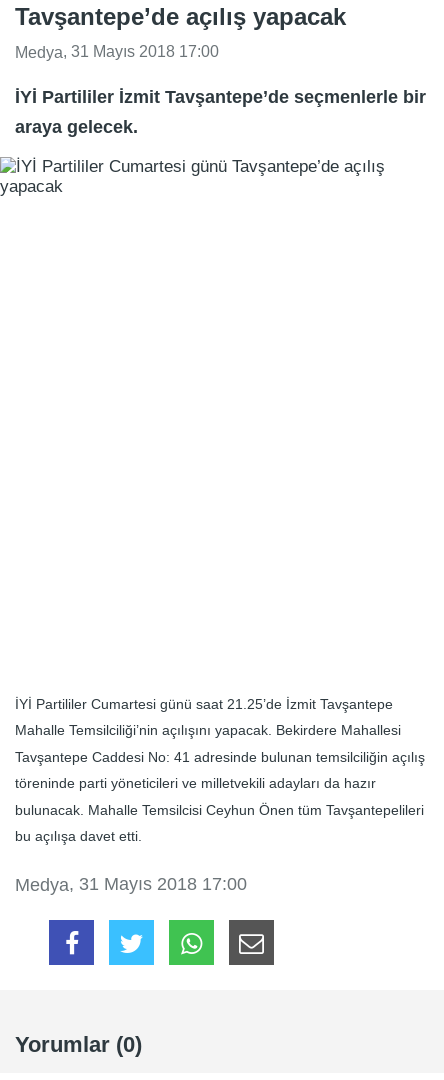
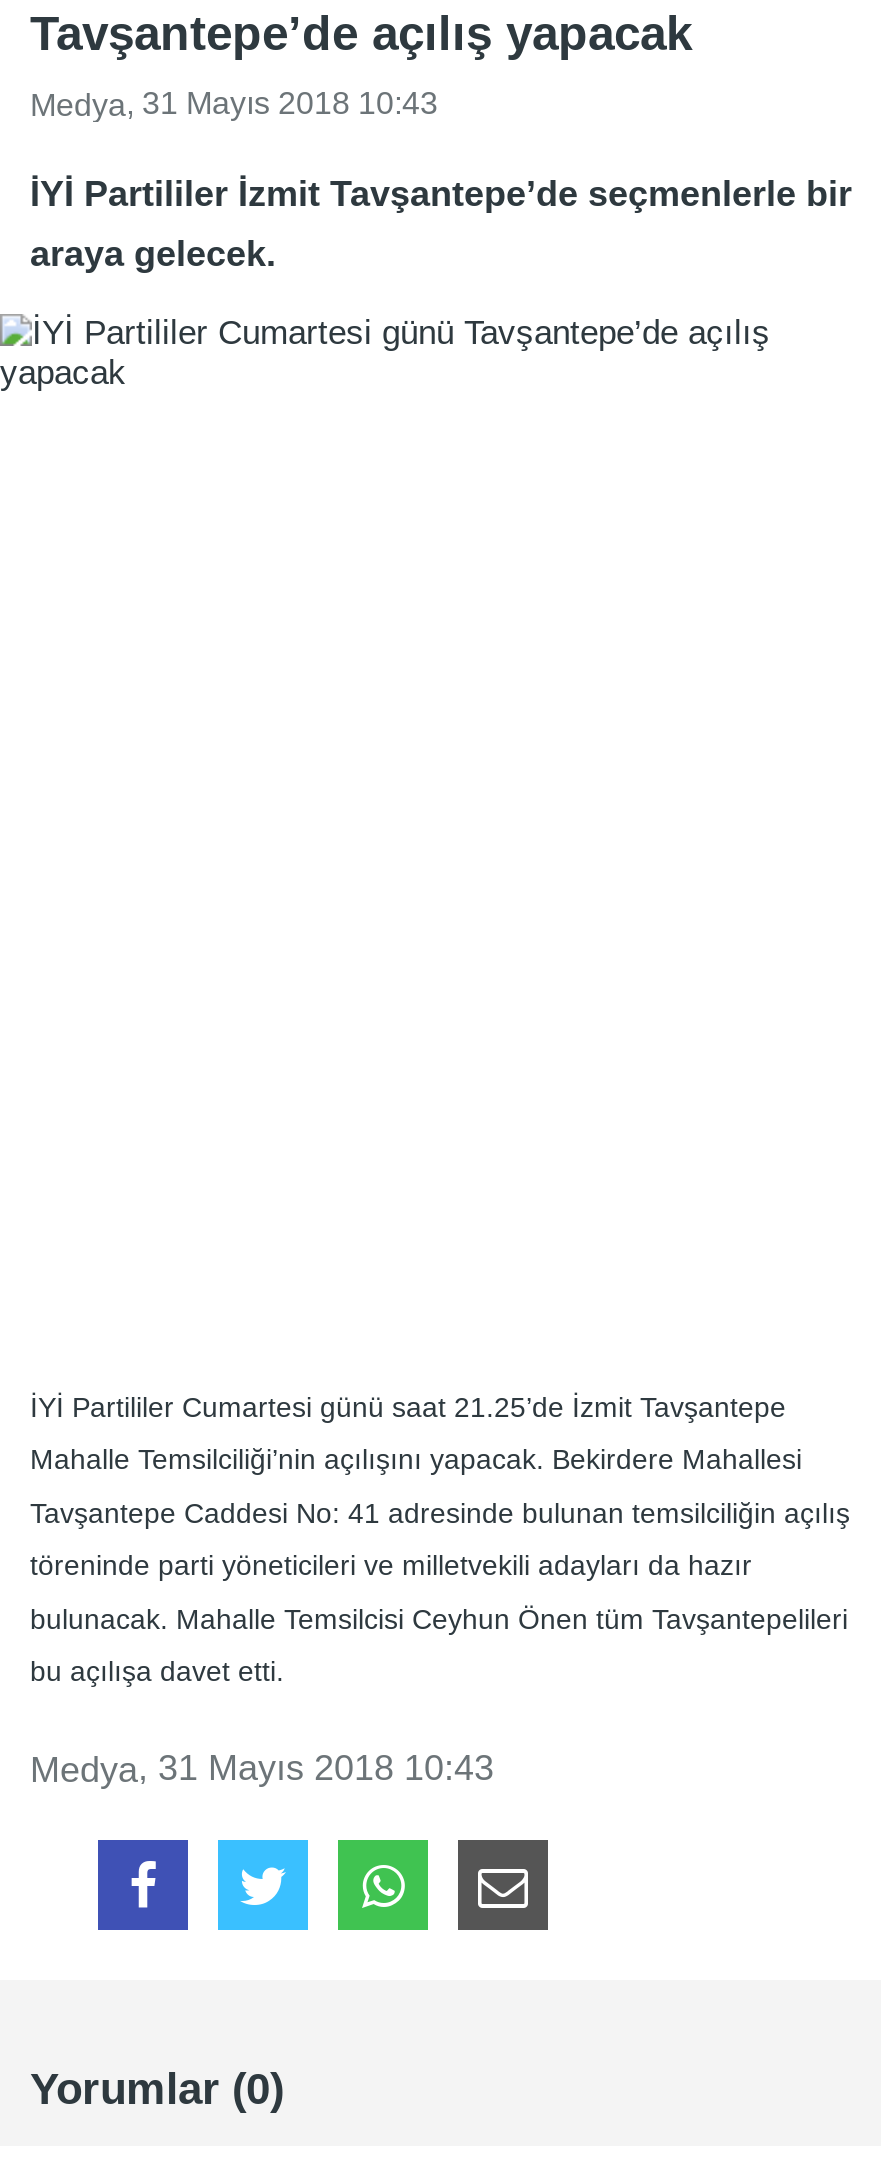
- Medya, 31 Mayıs 2018 17:00
+ Medya, 31 Mayıs 2018 10:43

- Medya, 31 Mayıs 2018 17:00
+ Medya, 31 Mayıs 2018 10:43
